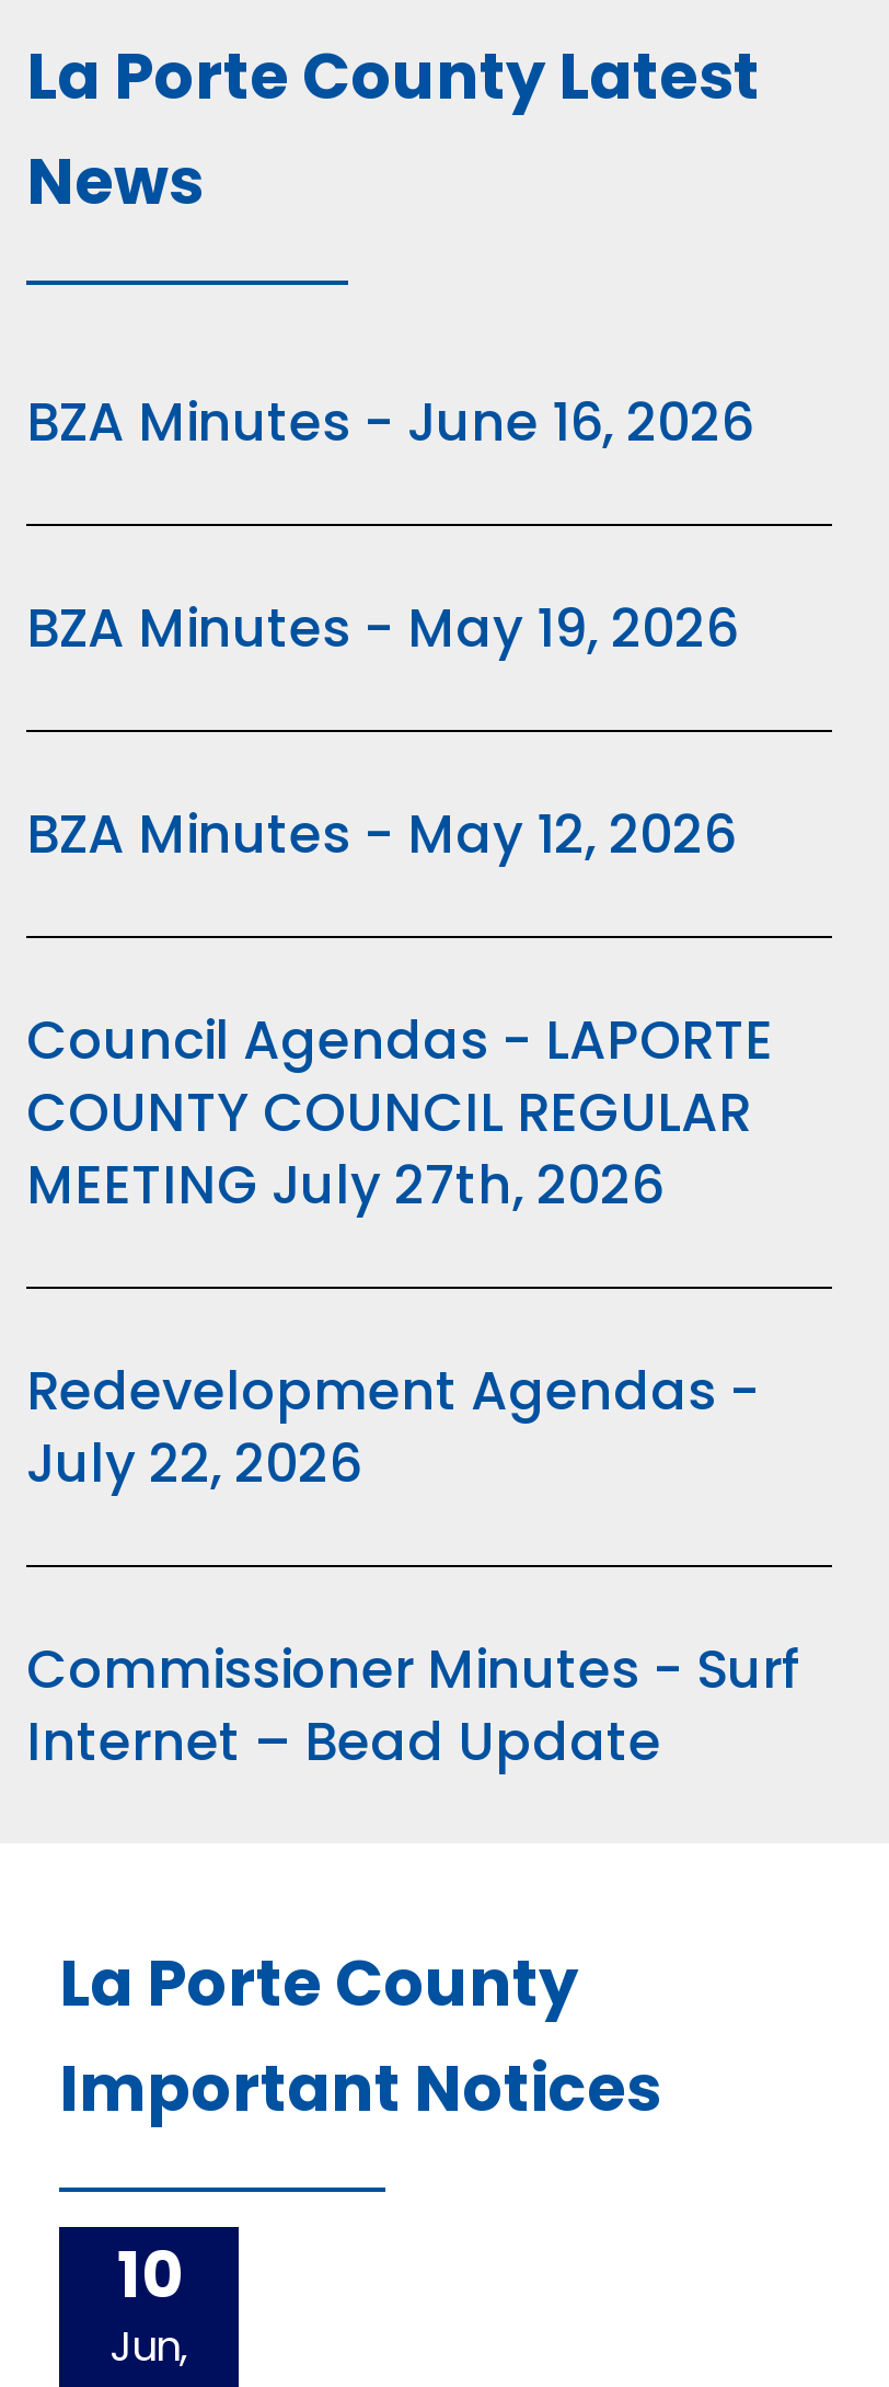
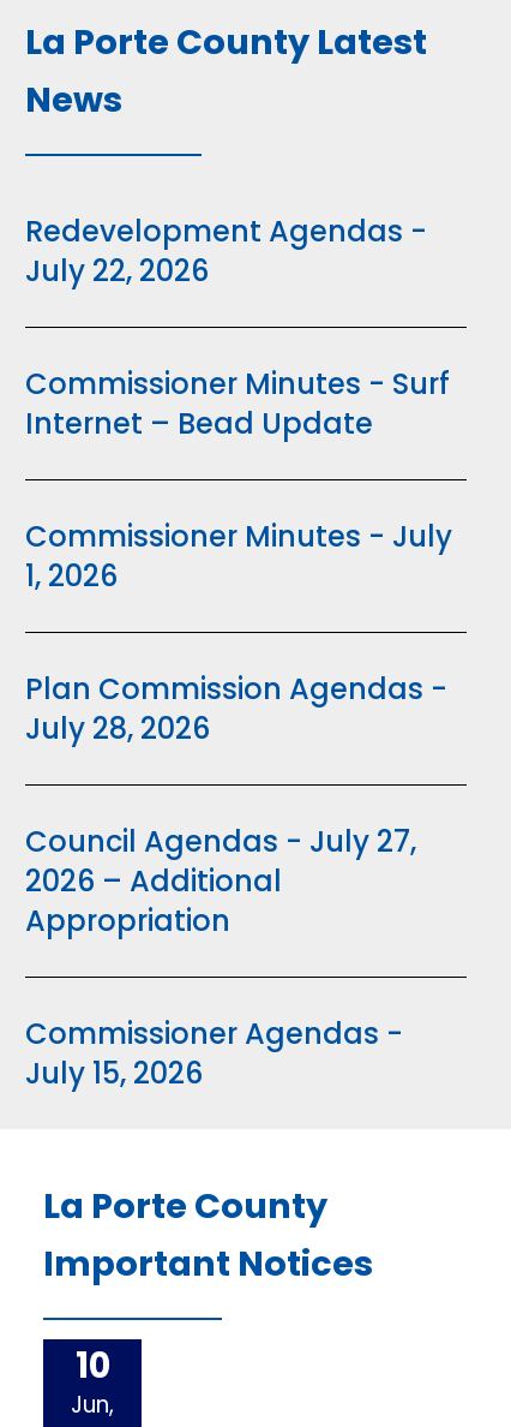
- BZA Minutes - June 16, 2026
- BZA Minutes - May 19, 2026
- BZA Minutes - May 12, 2026
- Council Agendas - LAPORTE
- COUNTY COUNCIL REGULAR
- MEETING July 27th, 2026

moved up: Redevelopment Agendas - | July 22, 2026 | Commissioner Minutes - Surf | Internet – Bead Update

+ Commissioner Minutes - July
+ 1, 2026
+ Plan Commission Agendas -
+ July 28, 2026
+ Council Agendas - July 27,
+ 2026 – Additional
+ Appropriation
+ Commissioner Agendas -
+ July 15, 2026
